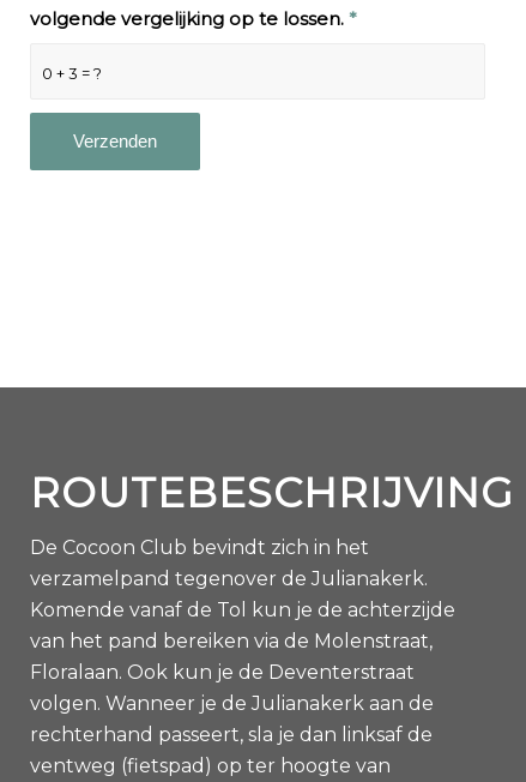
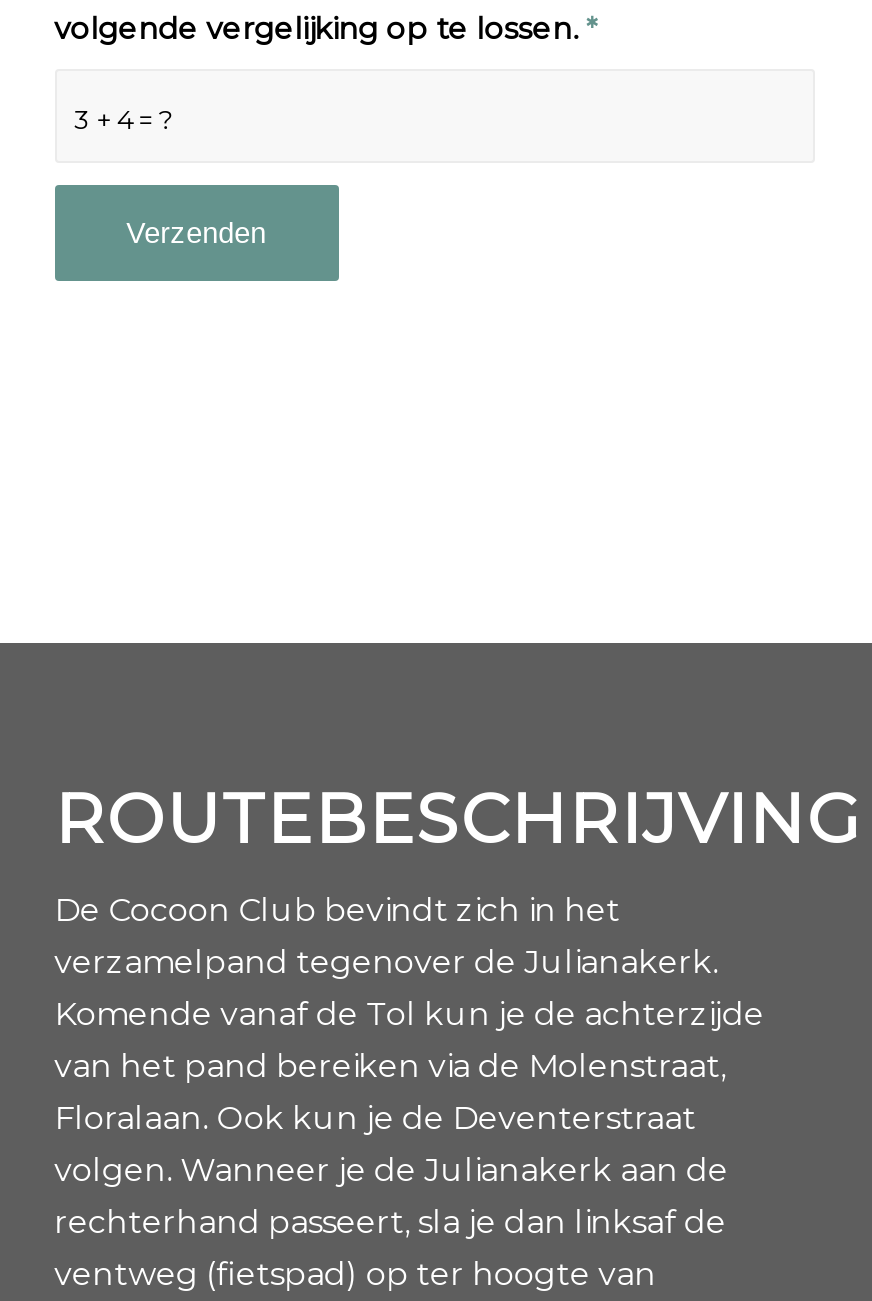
- 0 + 3 = ?
+ 3 + 4 = ?
